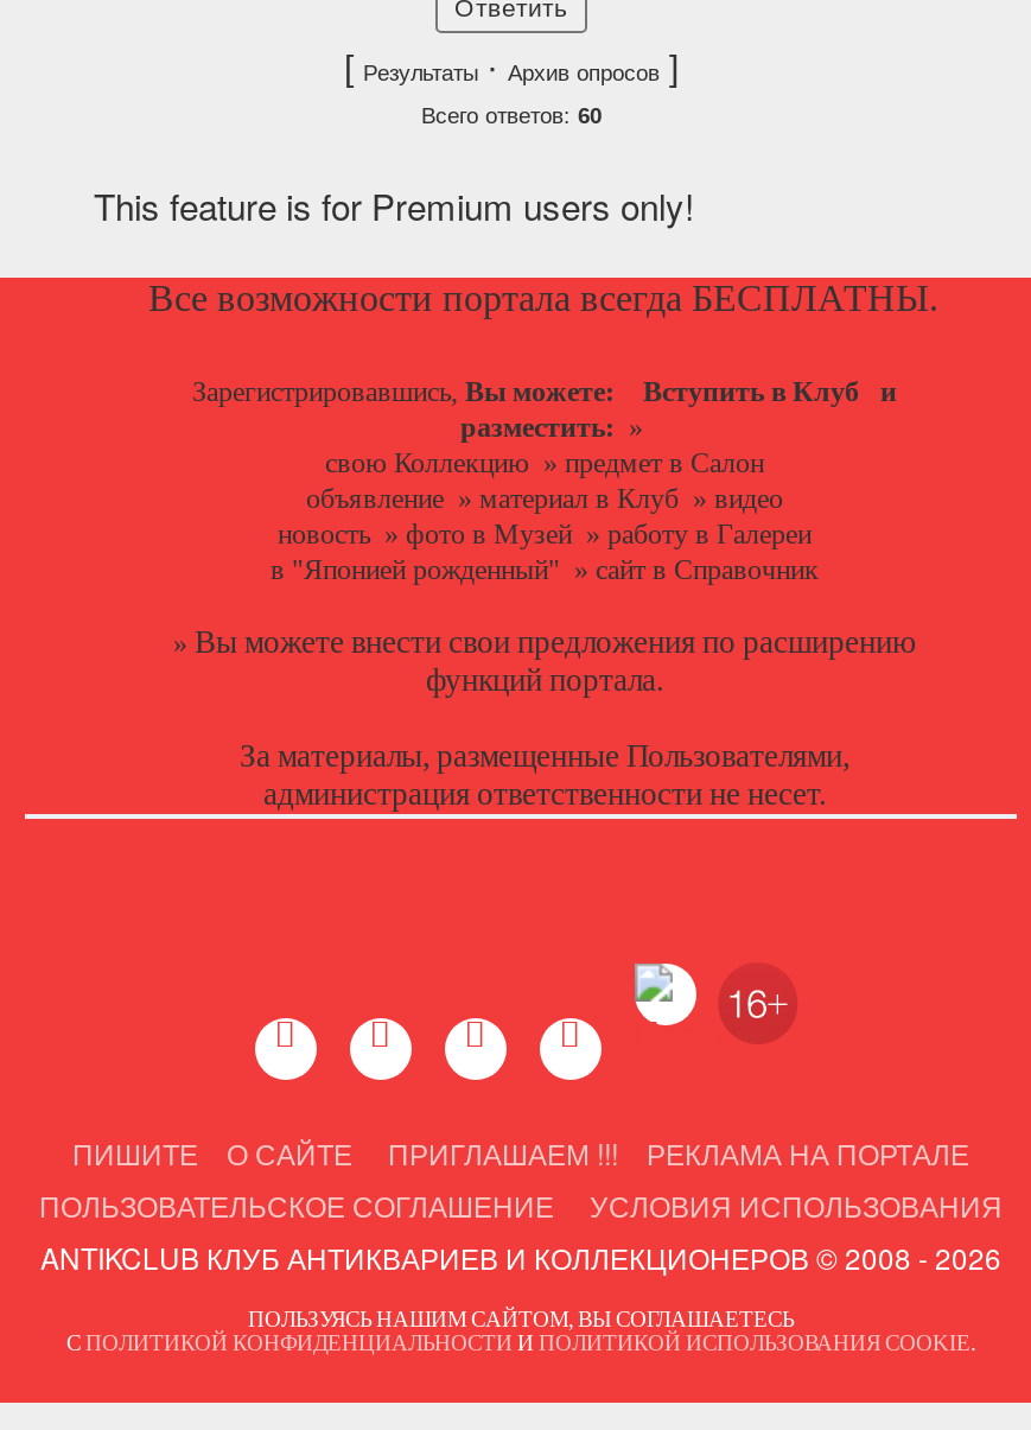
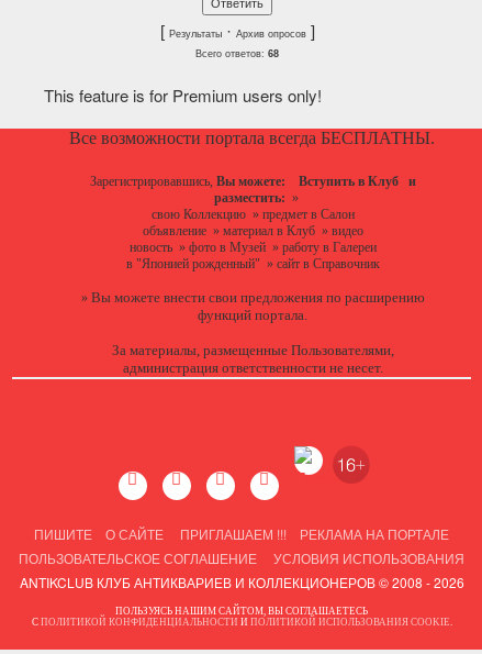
- Всего ответов: 60
+ Всего ответов: 68
